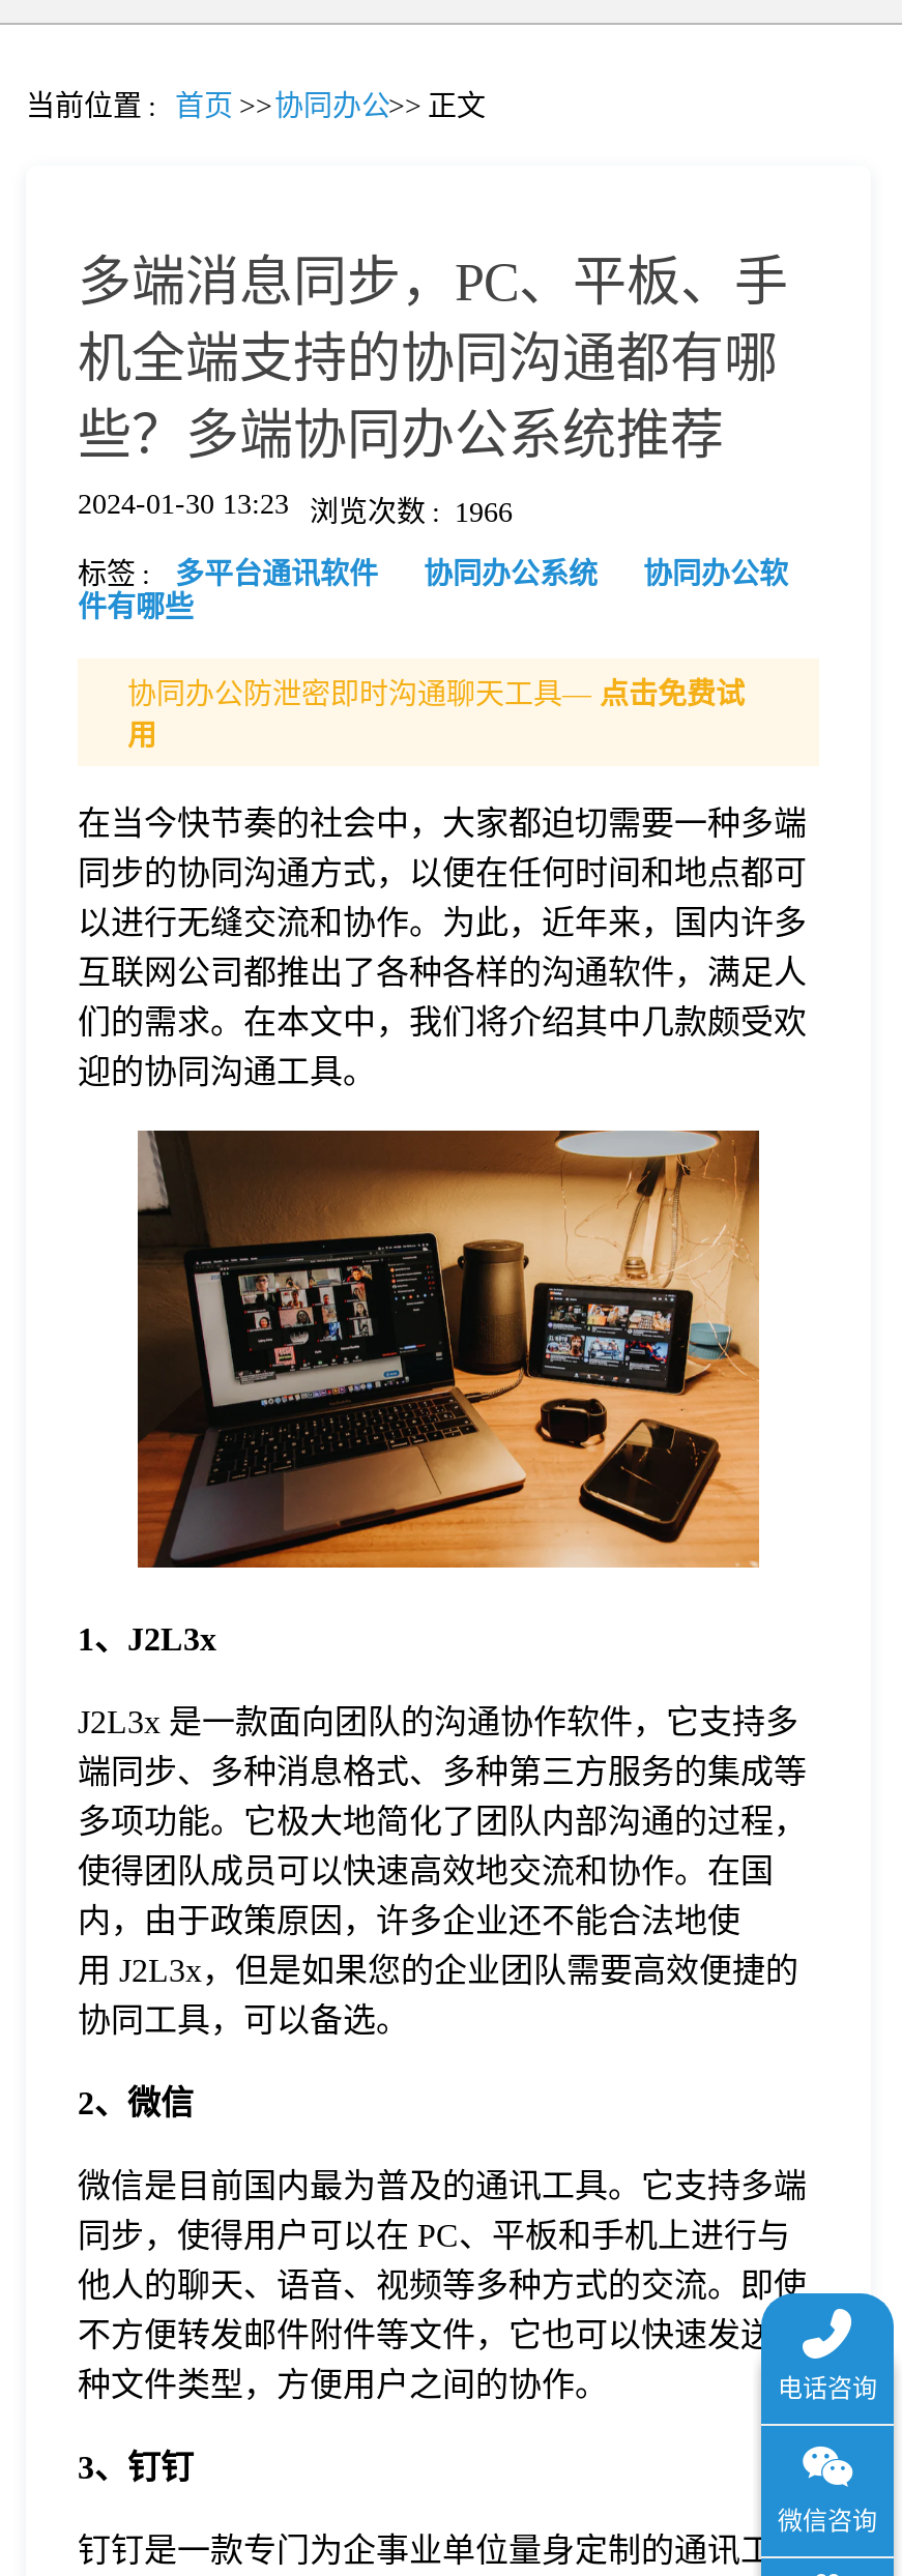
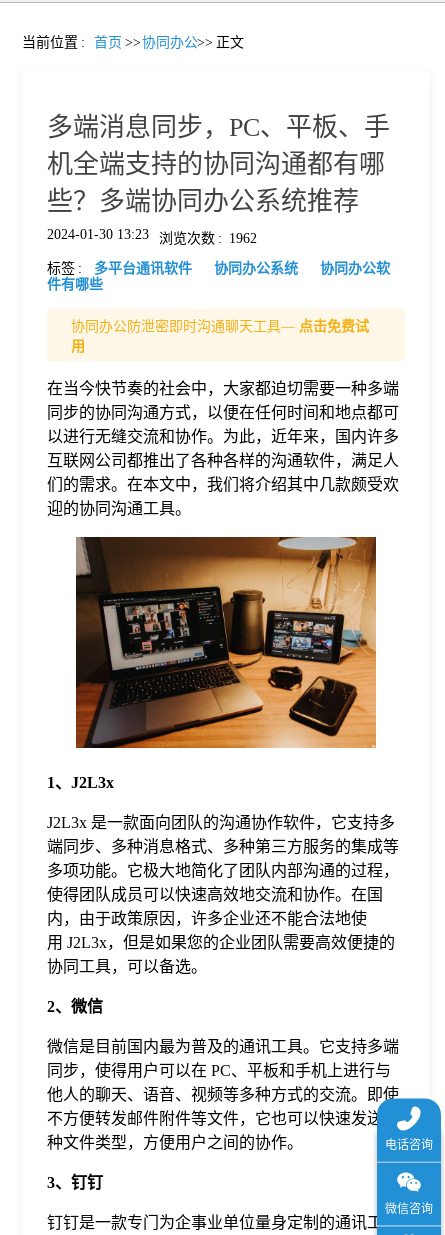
- 2024-01-30 13:23 浏览次数 : 1966
+ 2024-01-30 13:23 浏览次数 : 1962
